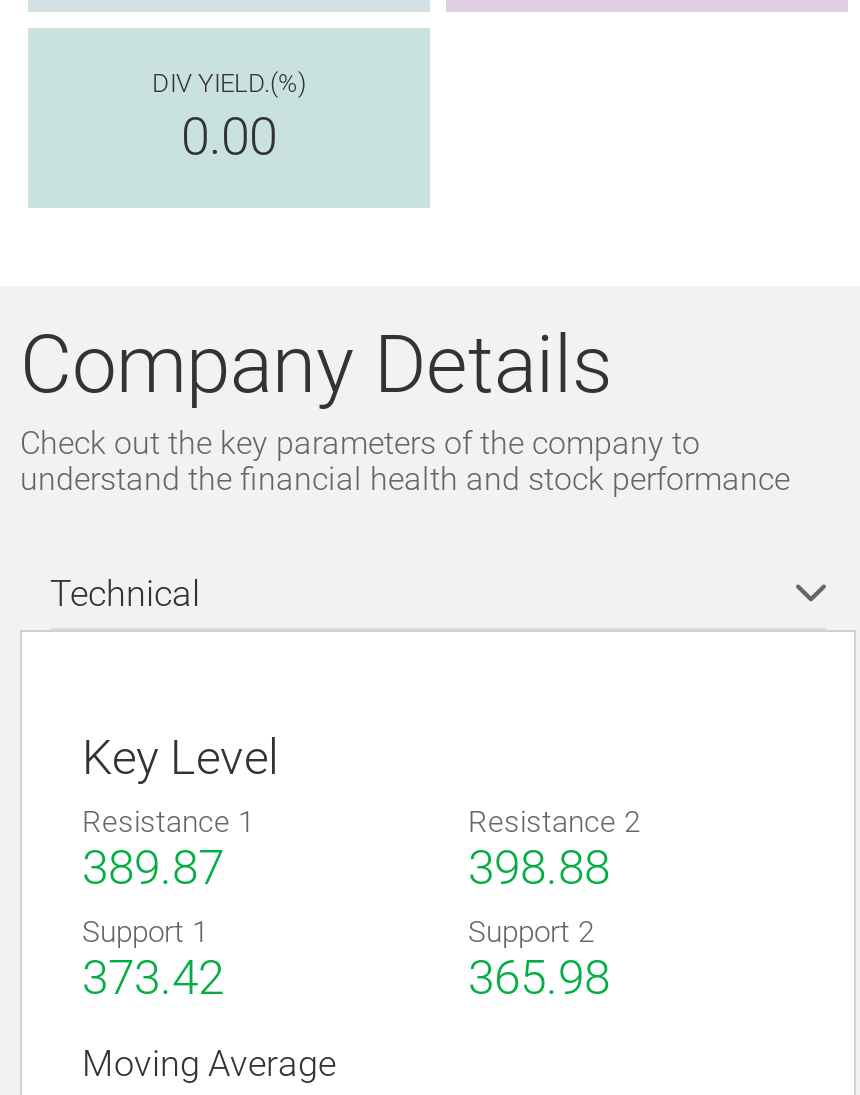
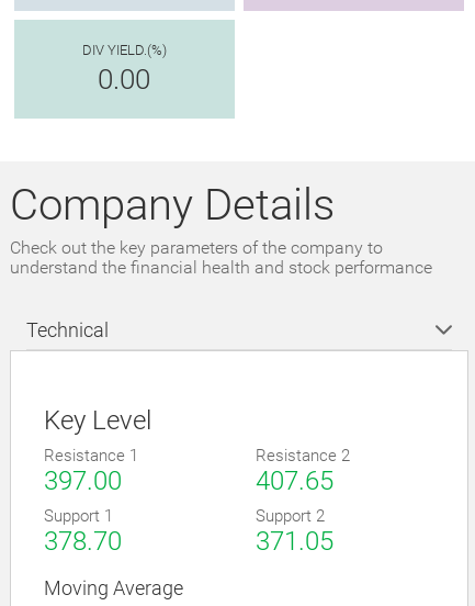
- 389.87
+ 397.00

- 398.88
+ 407.65

- 373.42
+ 378.70

- 365.98
+ 371.05
